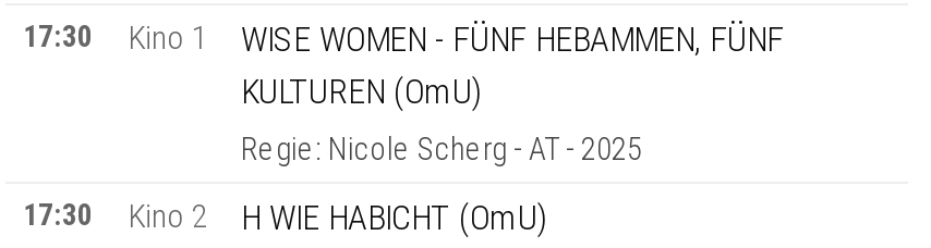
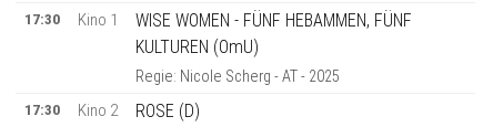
- H WIE HABICHT (OmU)
+ ROSE (D)
